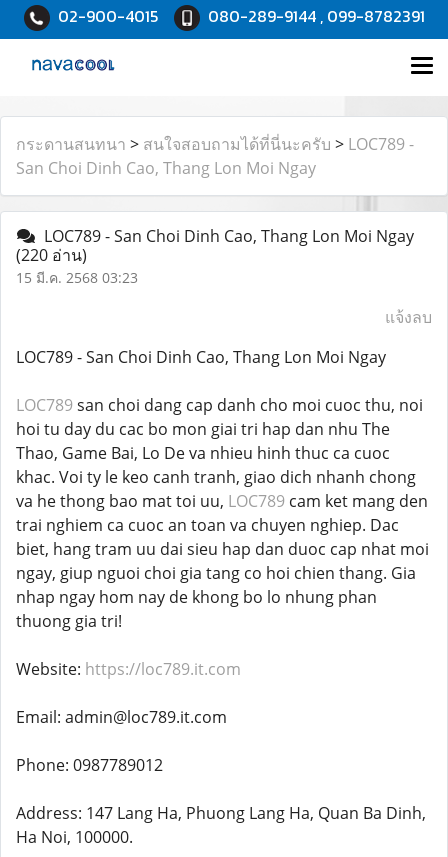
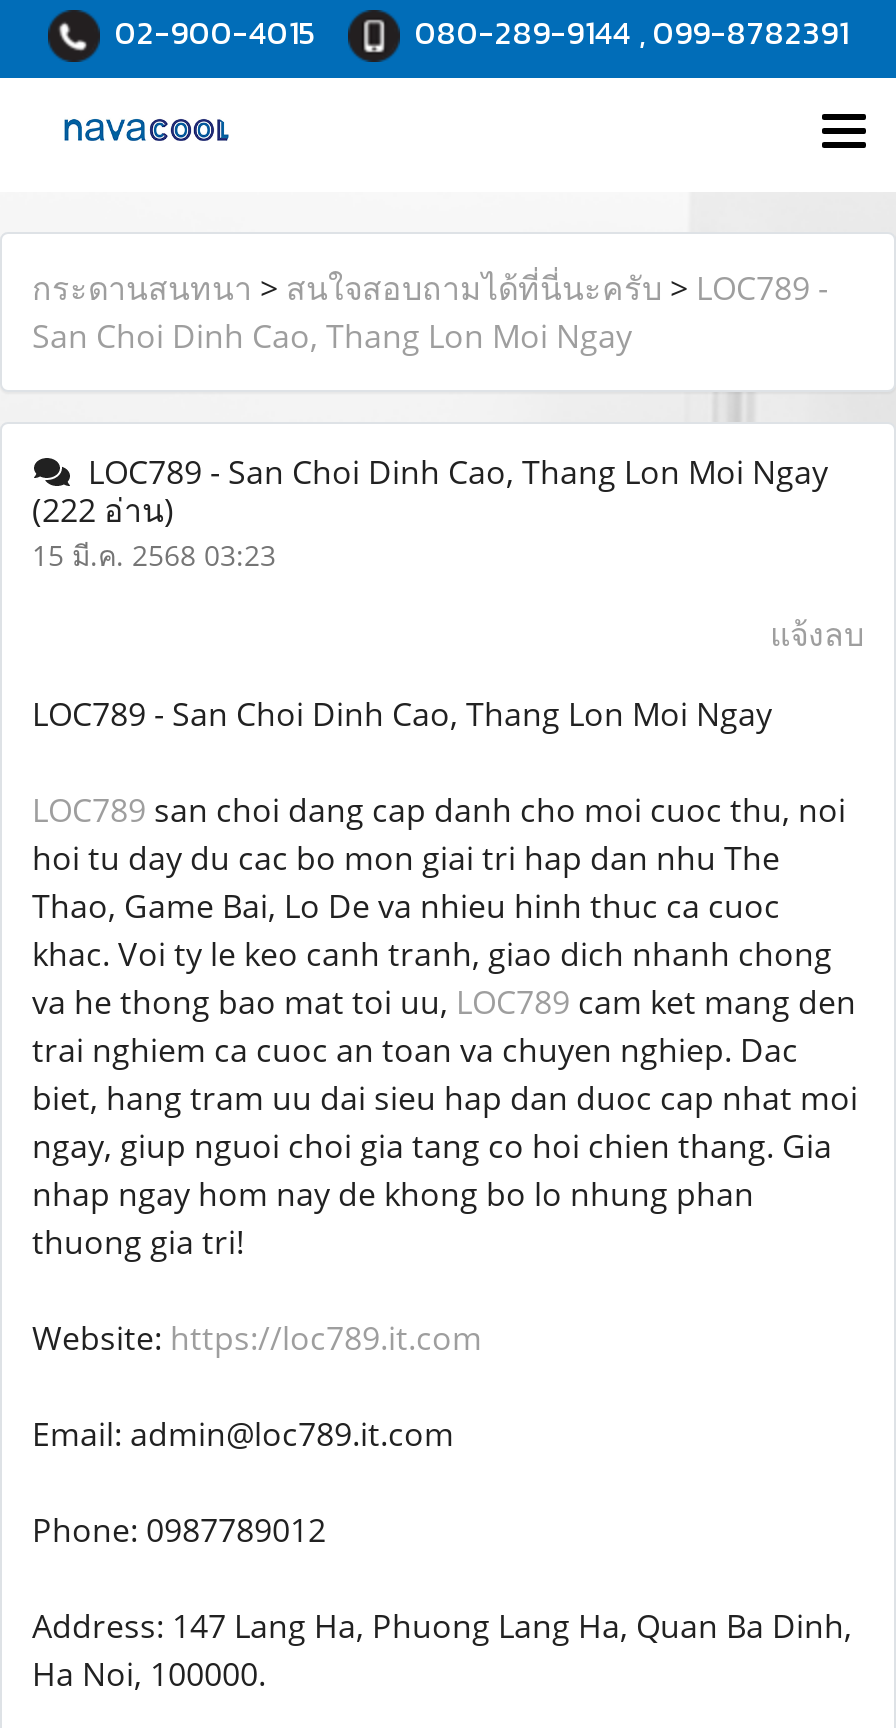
- (220 อ่าน)
+ (222 อ่าน)
